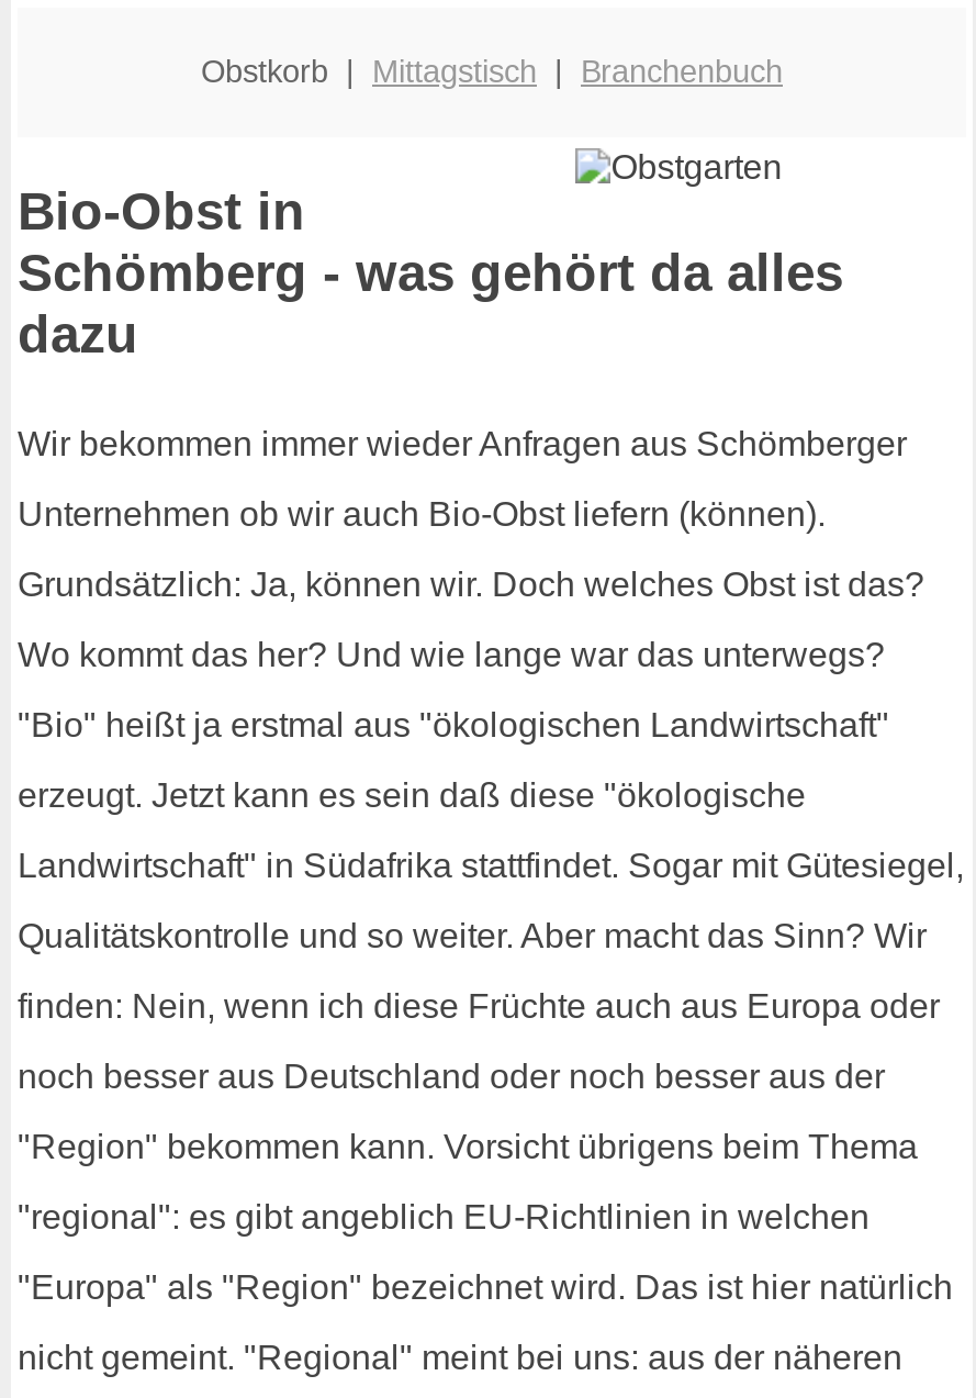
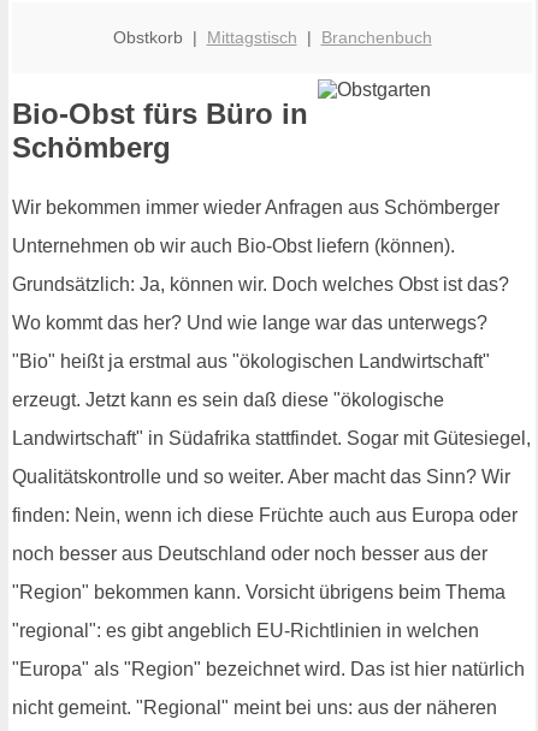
- Bio-Obst in
- Schömberg - was gehört da alles
- dazu
+ Bio-Obst fürs Büro in
+ Schömberg
